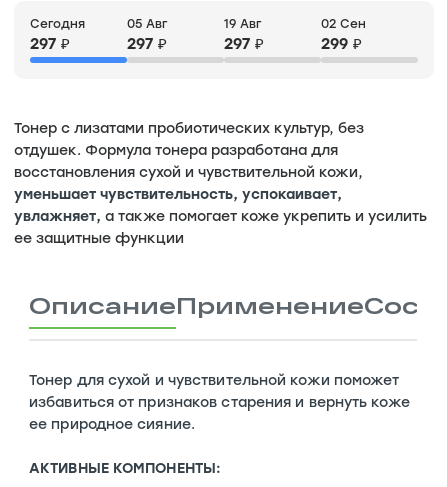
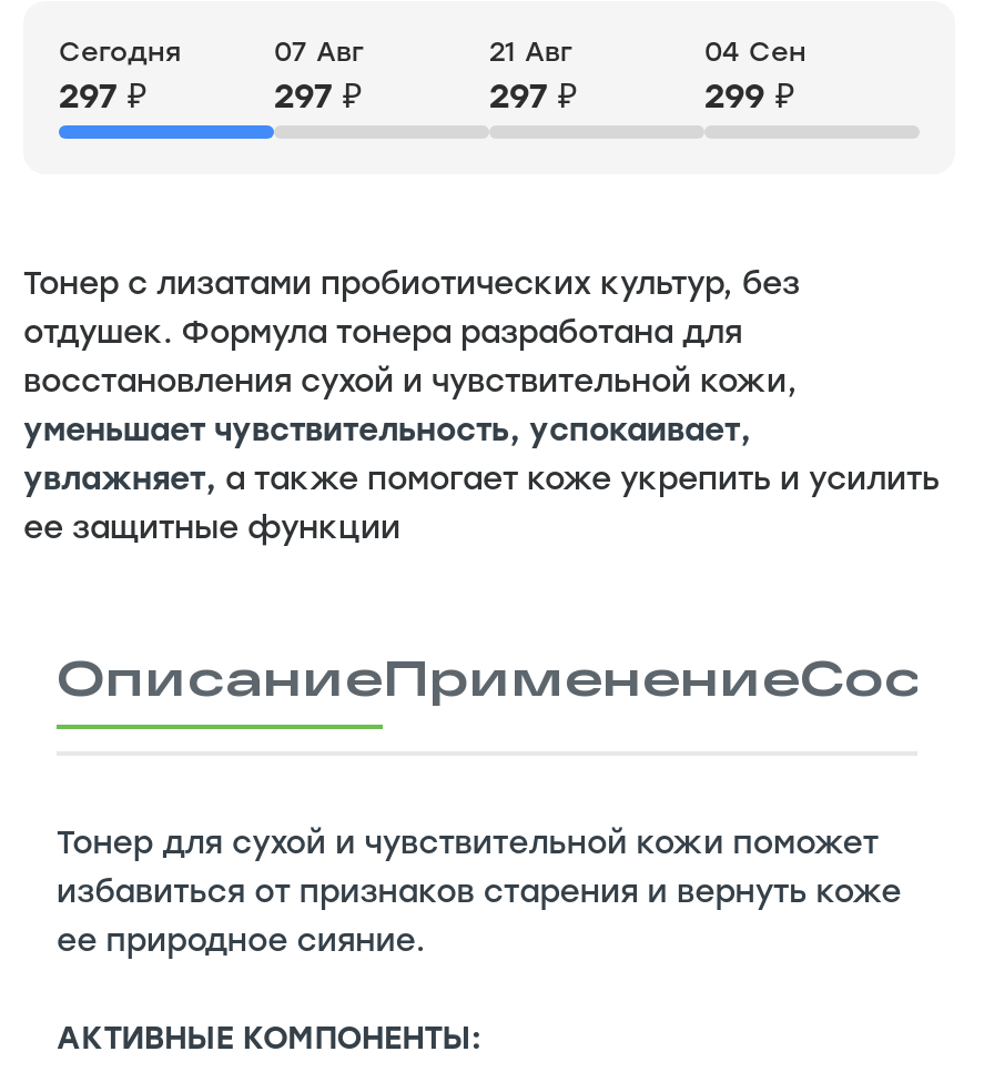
- 05 Авг
+ 07 Авг

- 19 Авг
+ 21 Авг

- 02 Сен
+ 04 Сен
